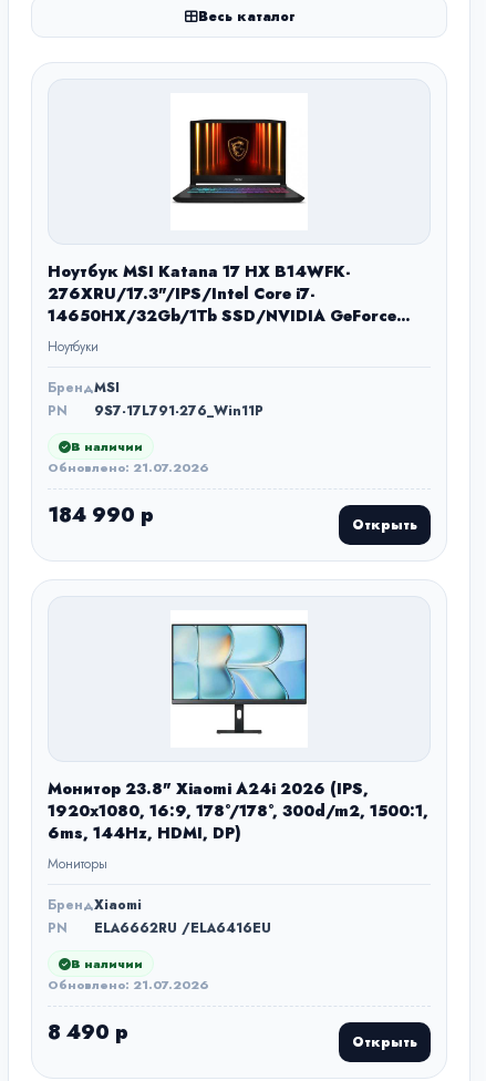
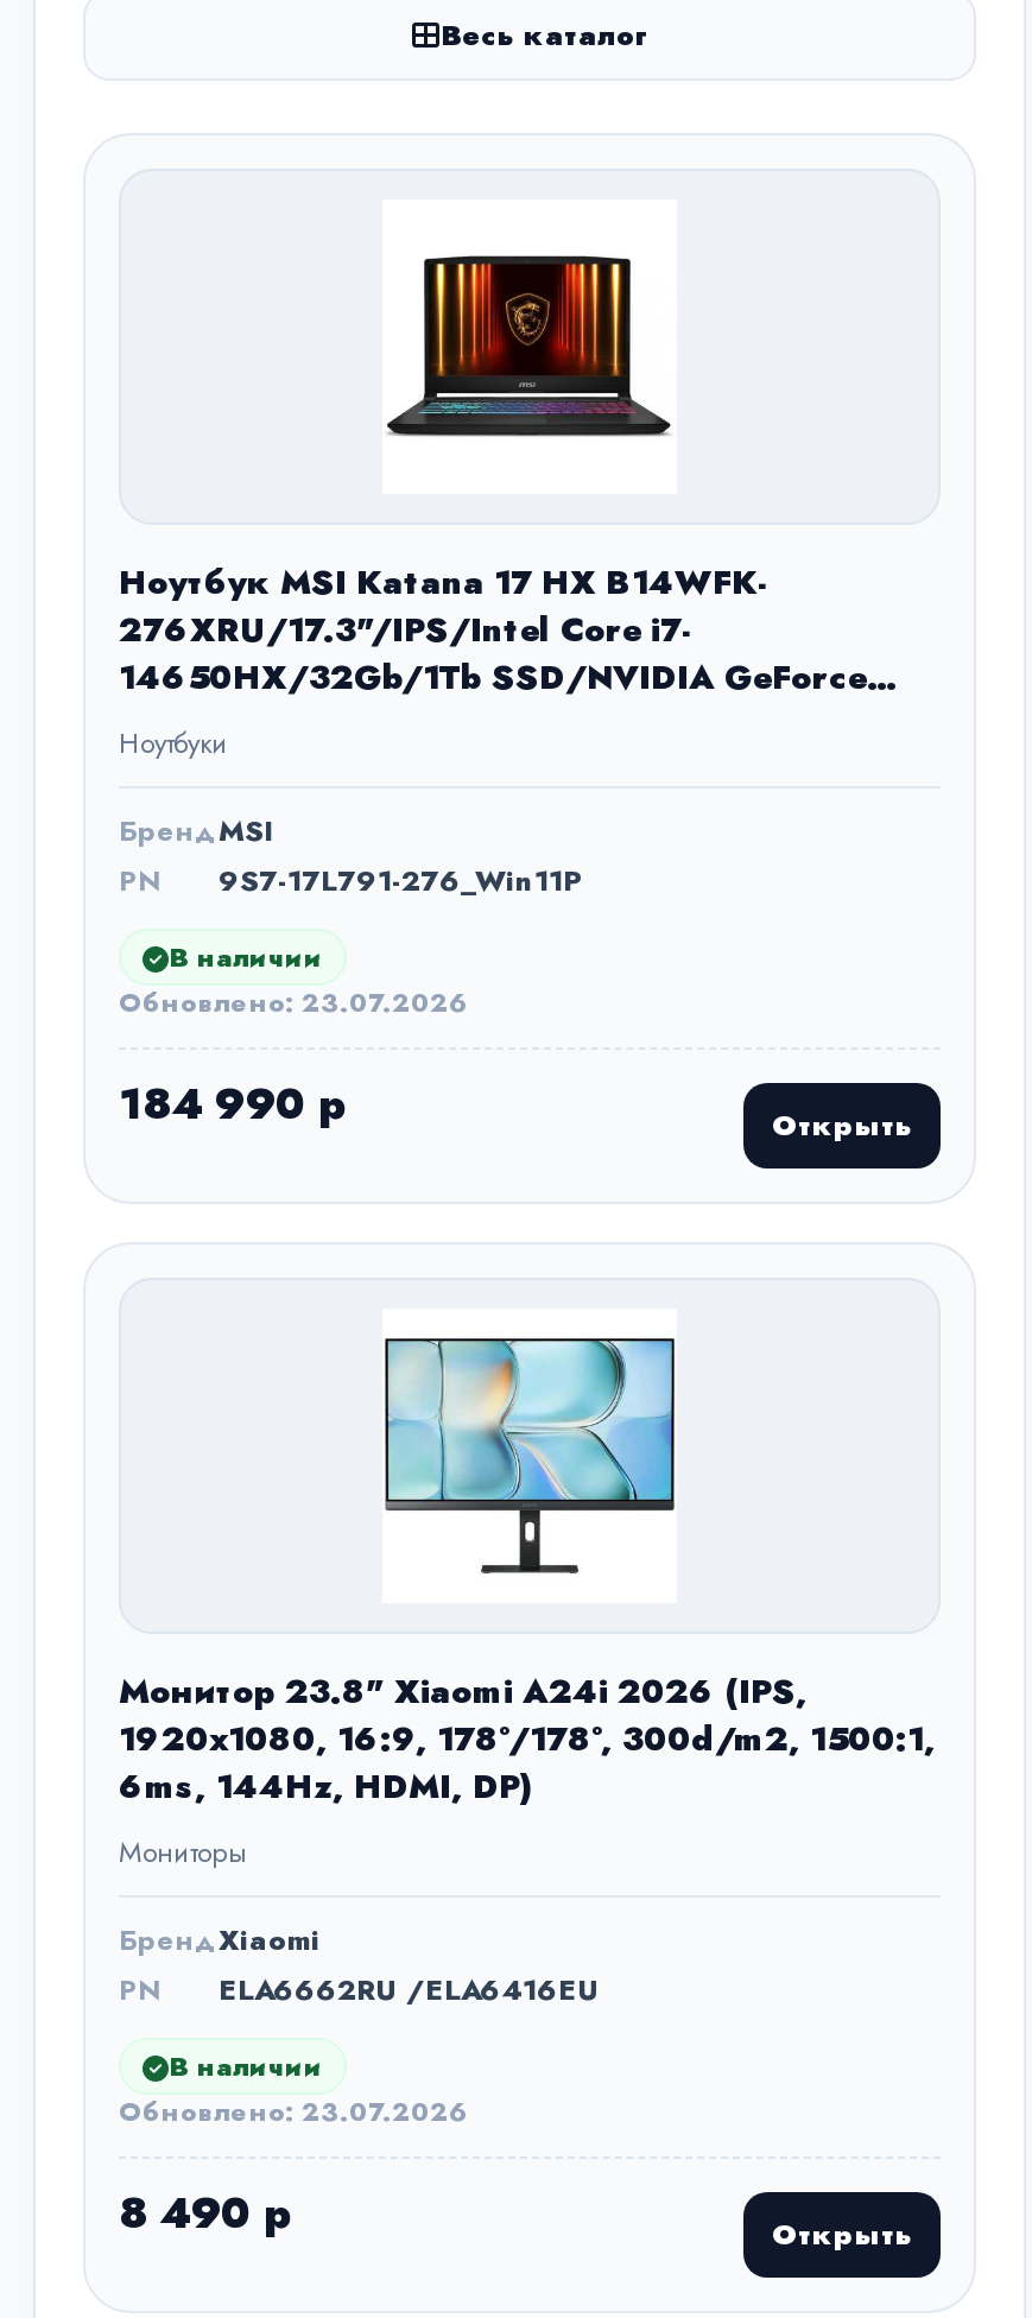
- Обновлено: 21.07.2026
+ Обновлено: 23.07.2026

- Обновлено: 21.07.2026
+ Обновлено: 23.07.2026
